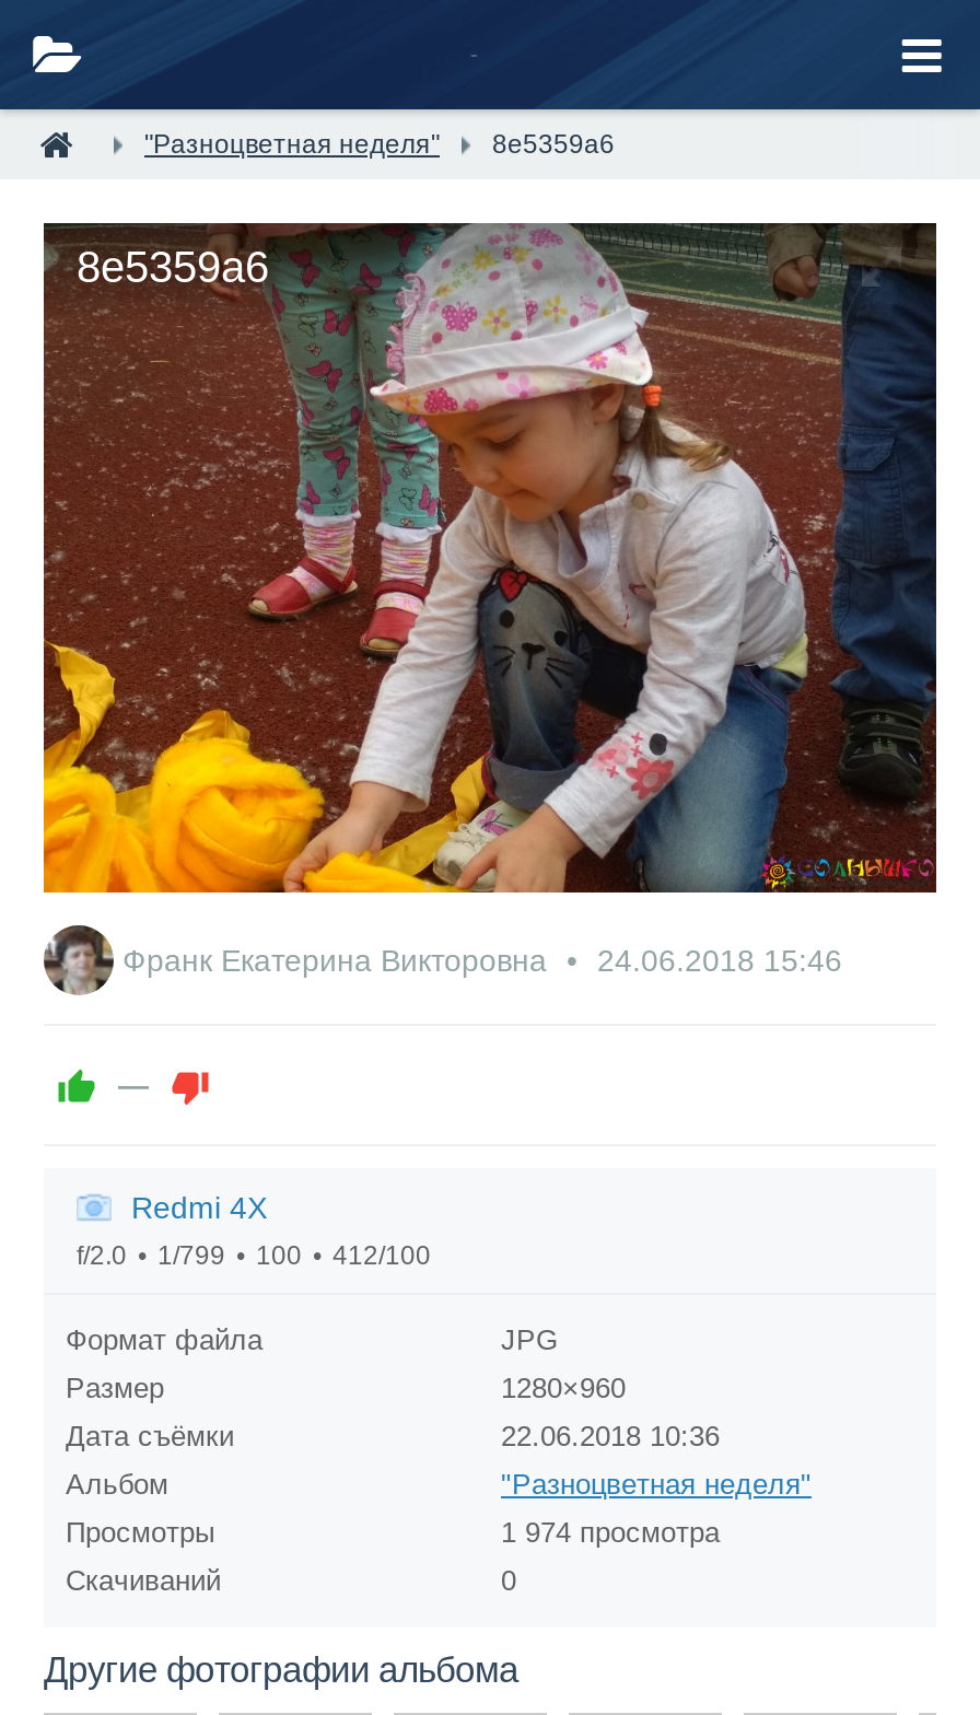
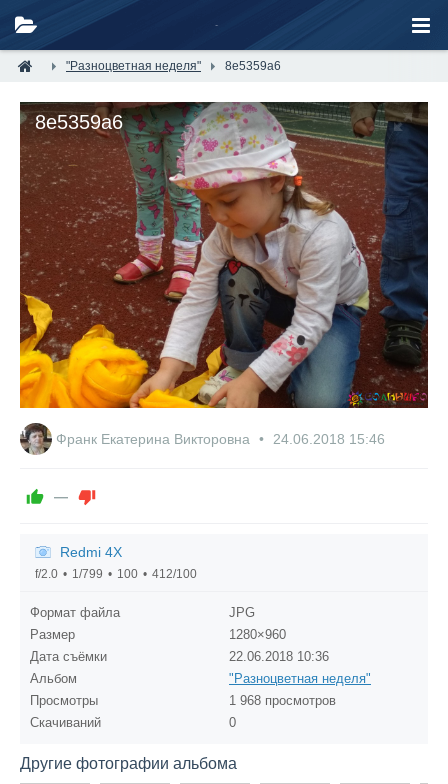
- 1 974 просмотра
+ 1 968 просмотров
